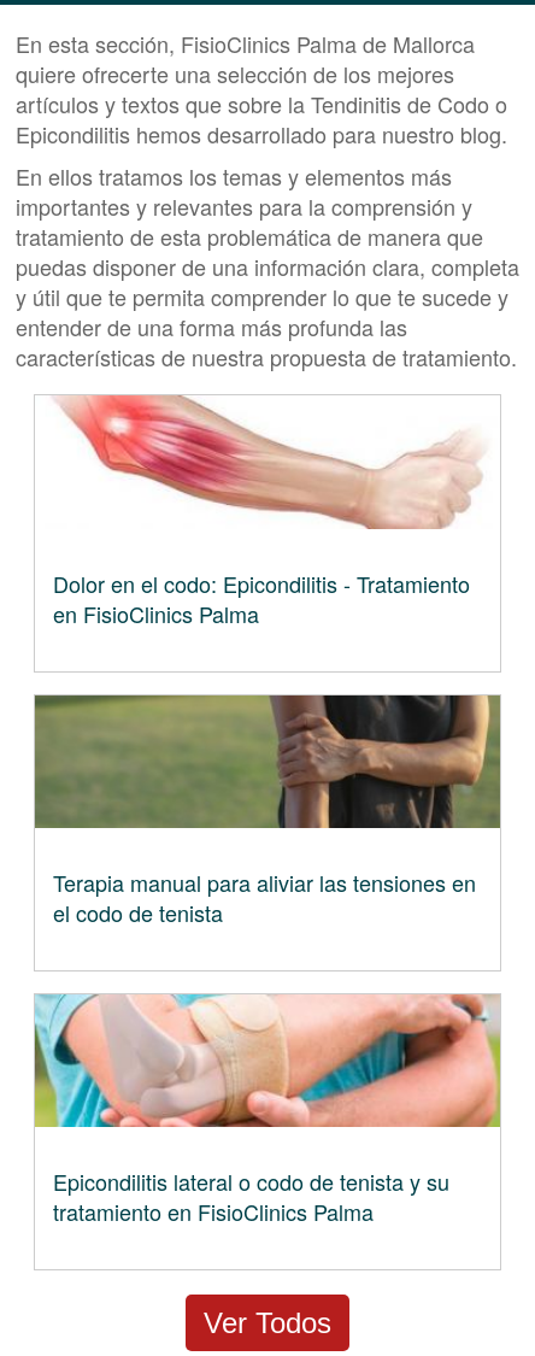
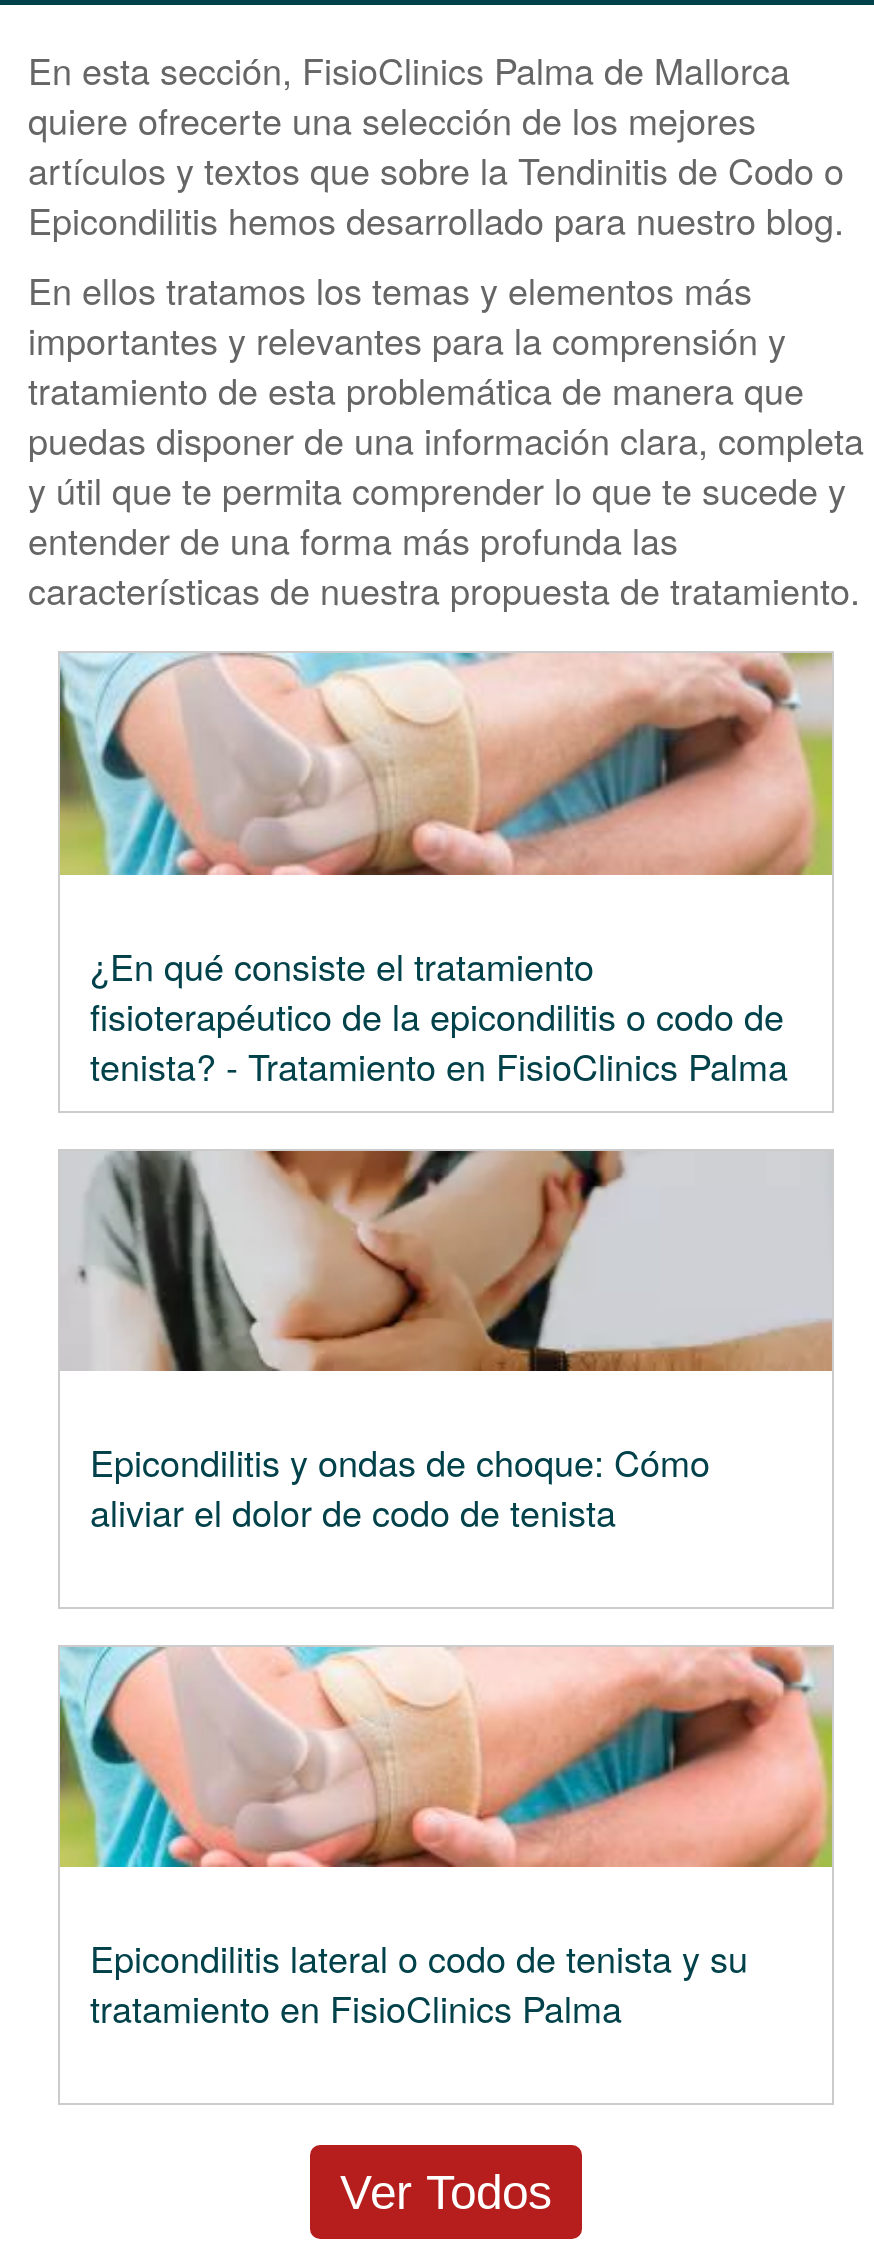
- [image]
- Dolor en el codo: Epicondilitis - Tratamiento
- en FisioClinics Palma
+ [image]
+ ¿En qué consiste el tratamiento
+ fisioterapéutico de la epicondilitis o codo de
+ tenista? - Tratamiento en FisioClinics Palma

- [image]
- Terapia manual para aliviar las tensiones en
- el codo de tenista
+ [image]
+ Epicondilitis y ondas de choque: Cómo
+ aliviar el dolor de codo de tenista
